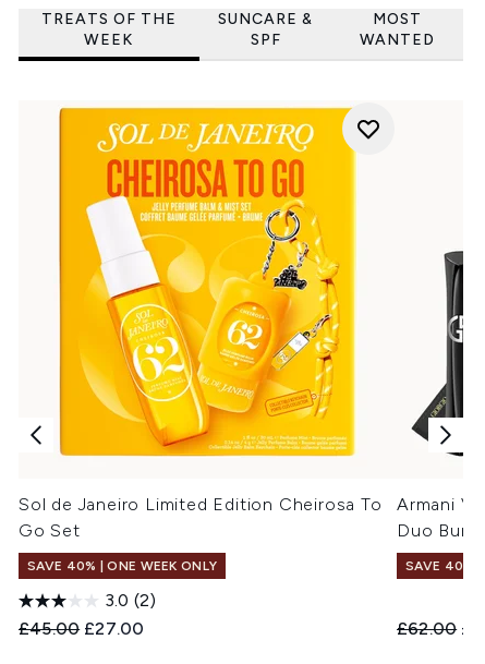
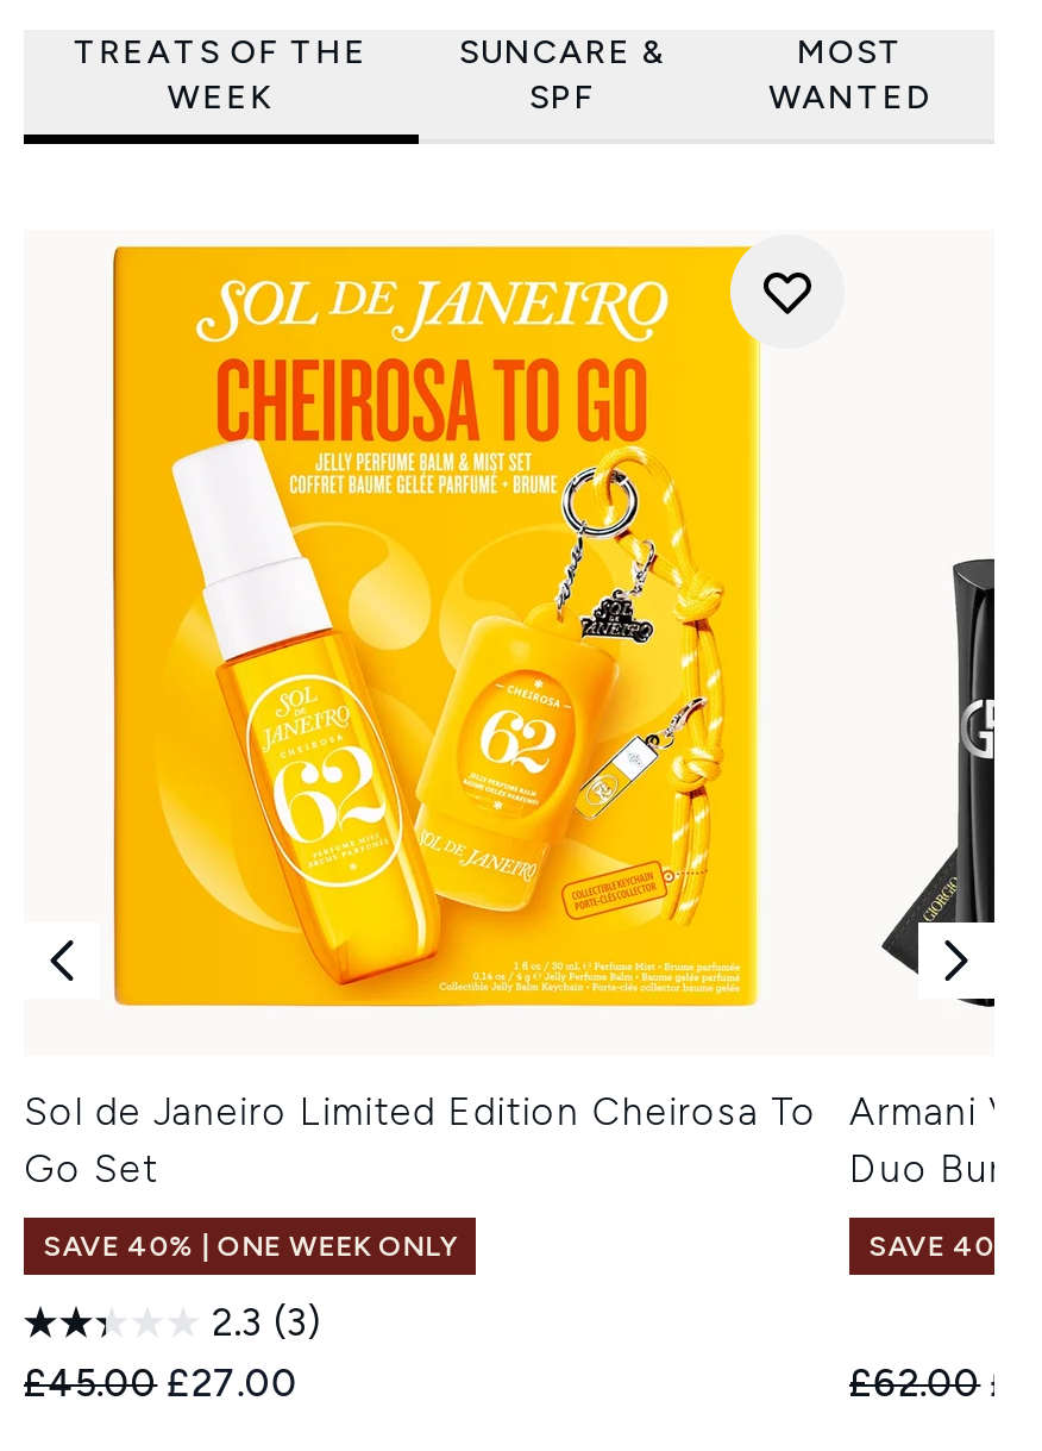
- 3.0 (2)
+ 2.3 (3)
